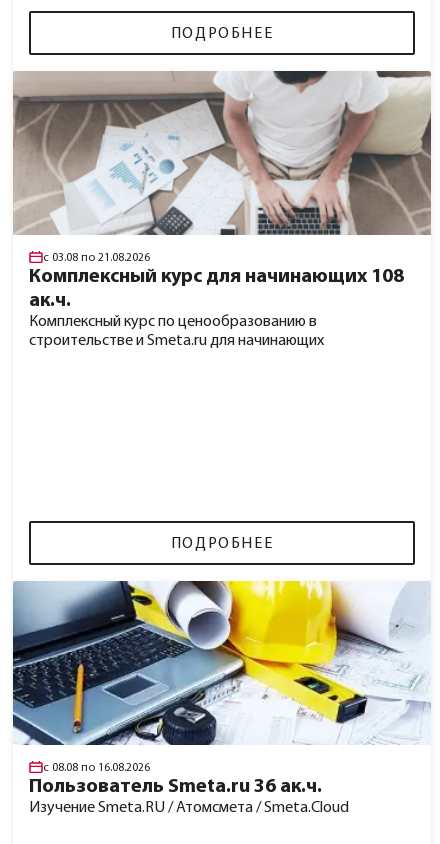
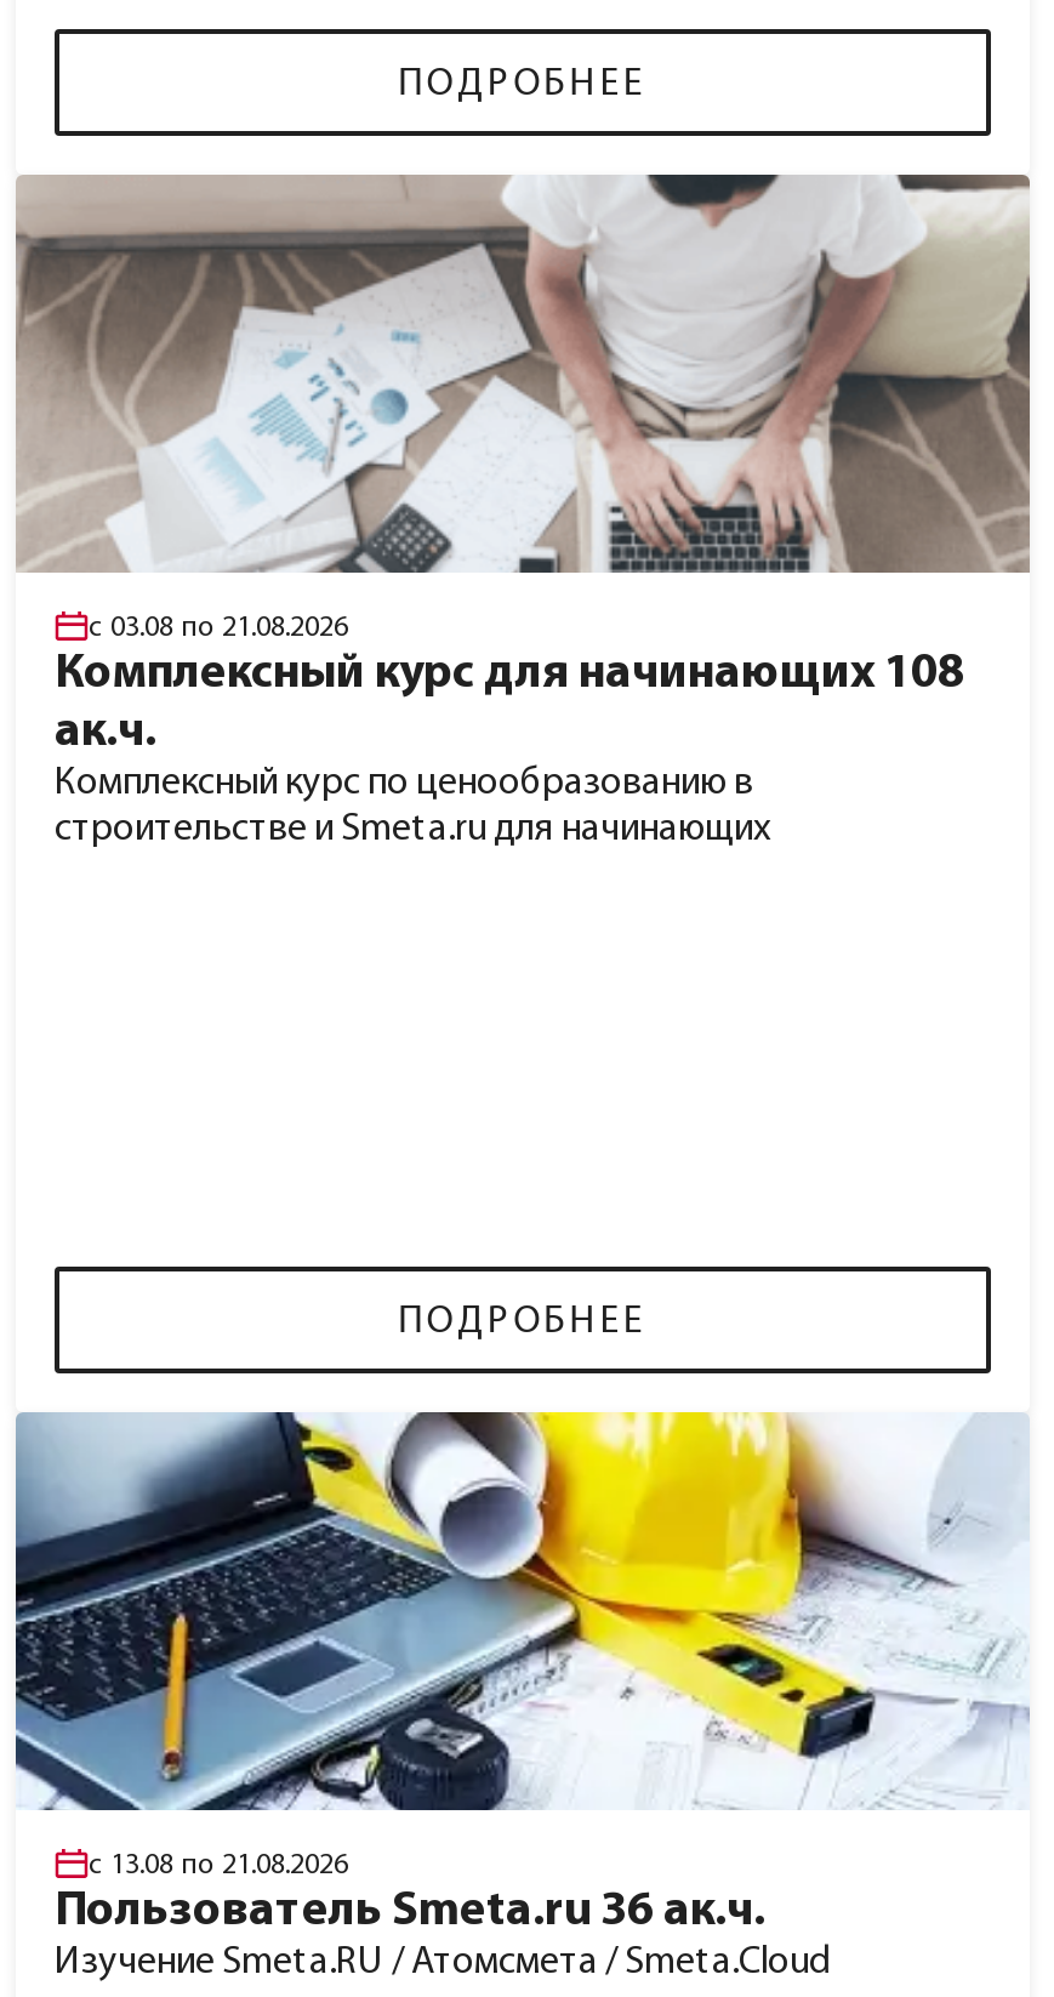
- с 08.08 по 16.08.2026
+ с 13.08 по 21.08.2026
